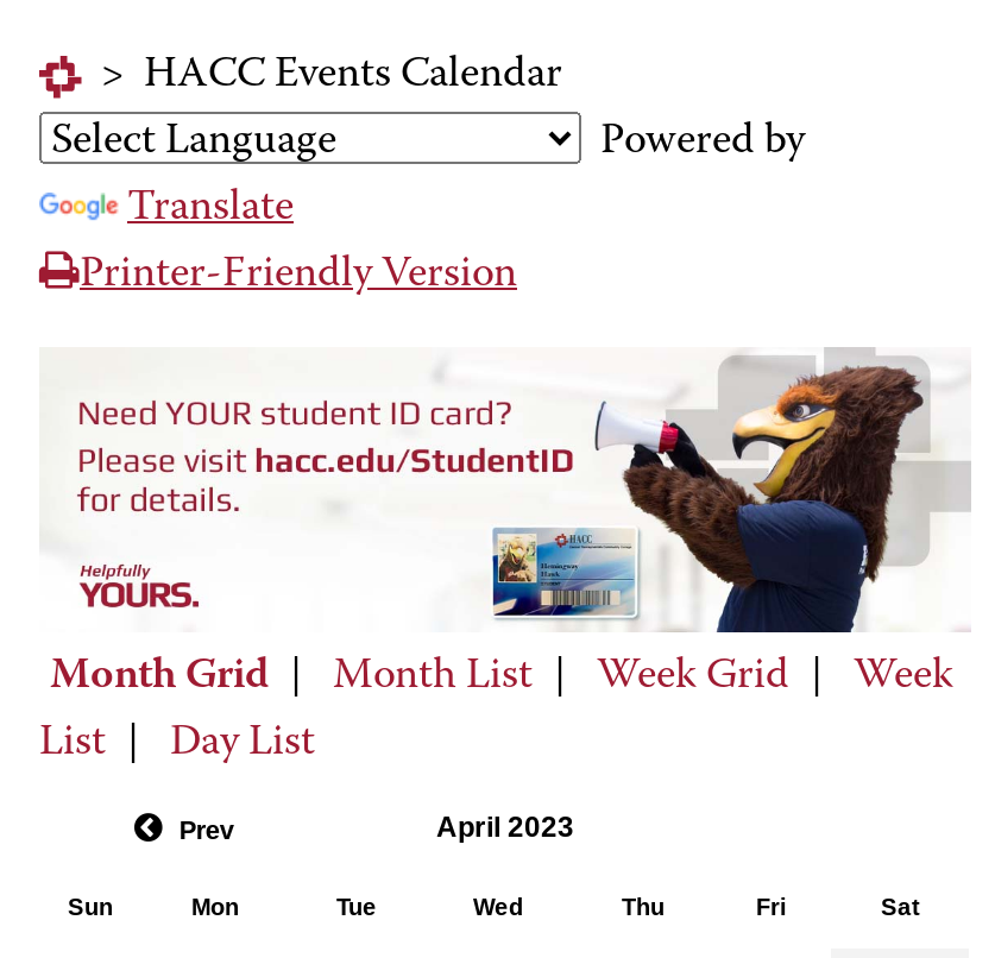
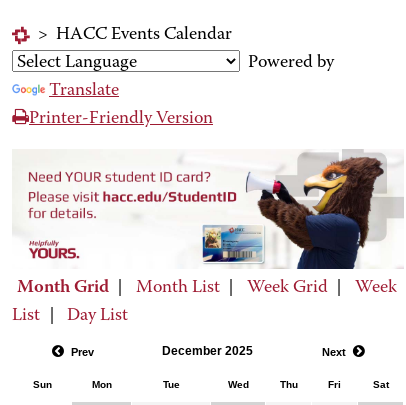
- April 2023
+ December 2025
+ Next
